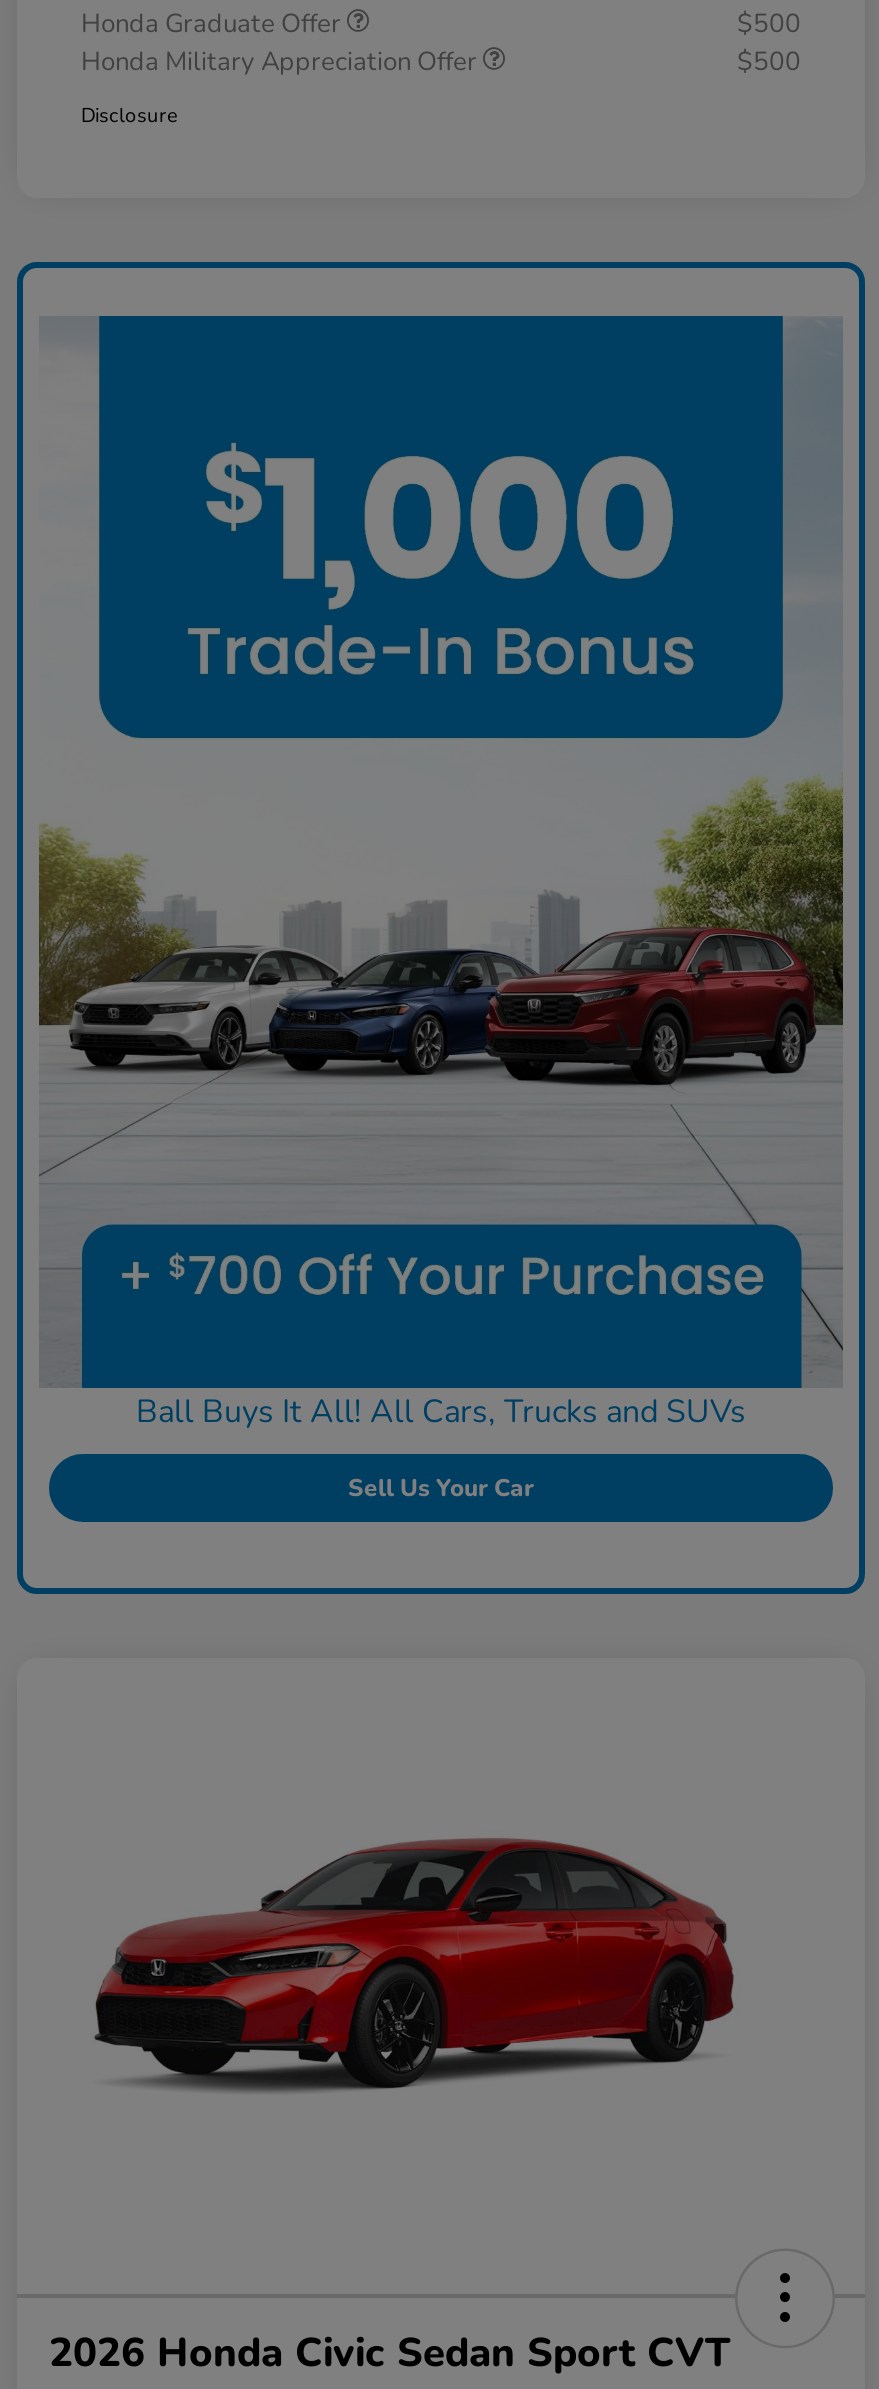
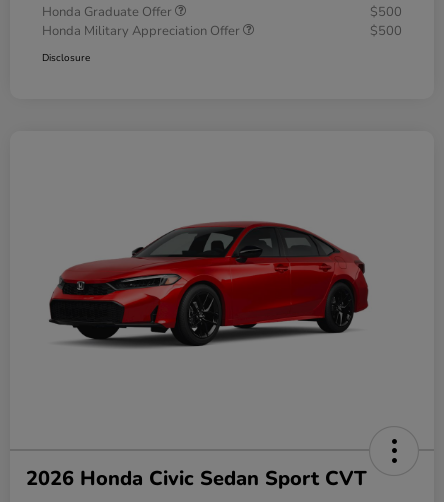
- [image]
- Ball Buys It All! All Cars, Trucks and SUVs
- Sell Us Your Car
